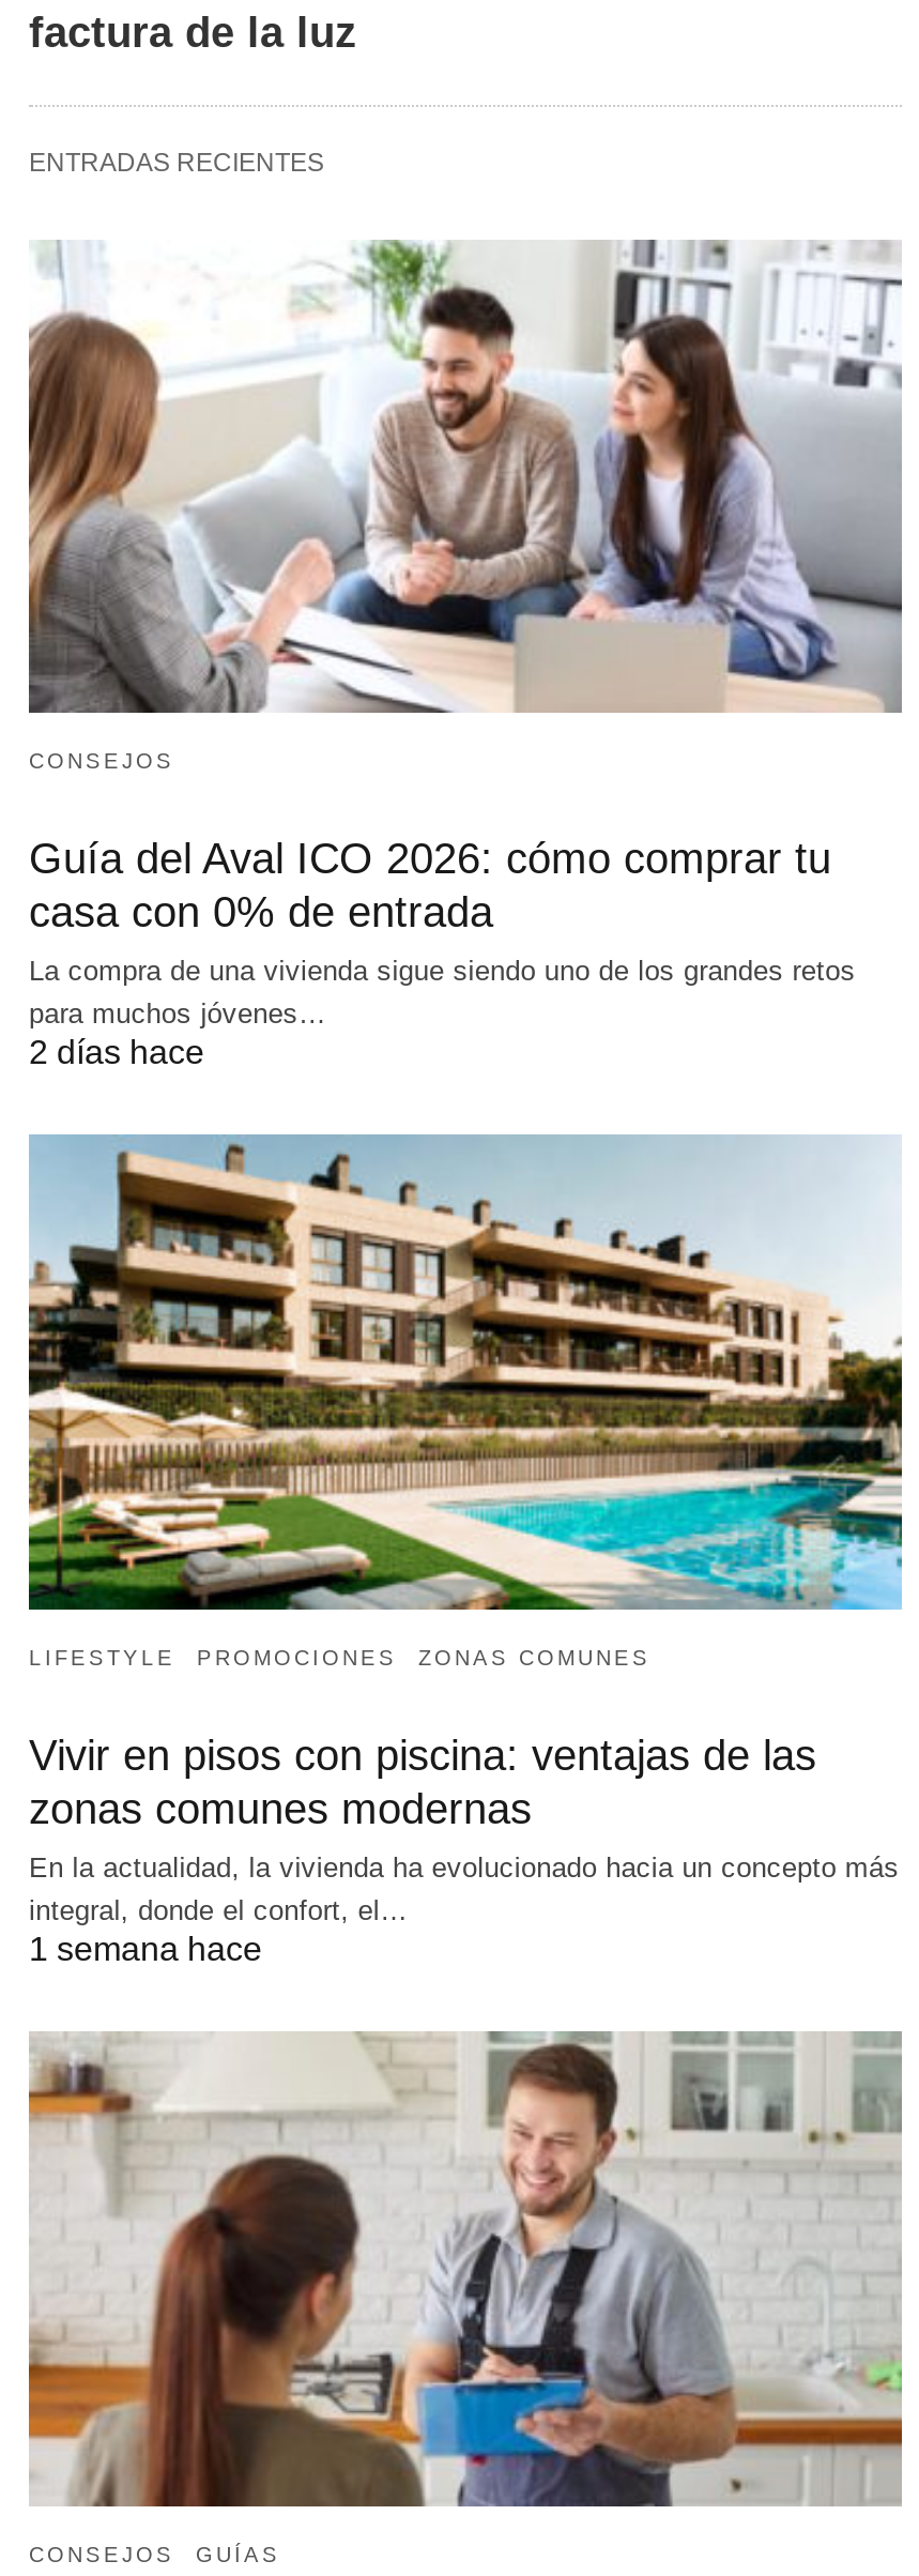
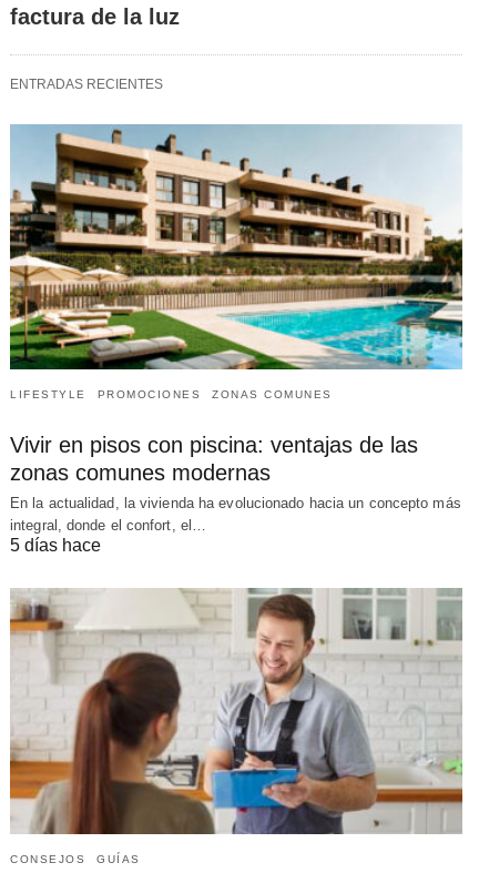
- [image]
- CONSEJOS
- Guía del Aval ICO 2026: cómo comprar tu
- casa con 0% de entrada
- La compra de una vivienda sigue siendo uno de los grandes retos
- para muchos jóvenes…
- 2 días hace

- 1 semana hace
+ 5 días hace
